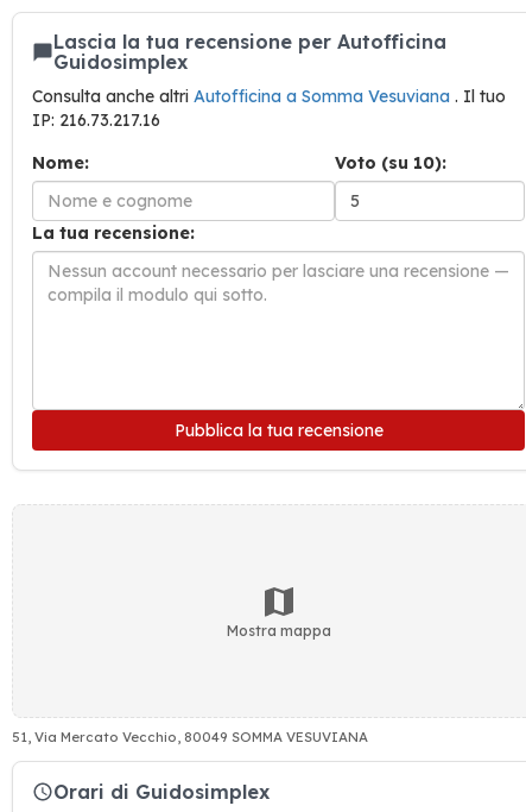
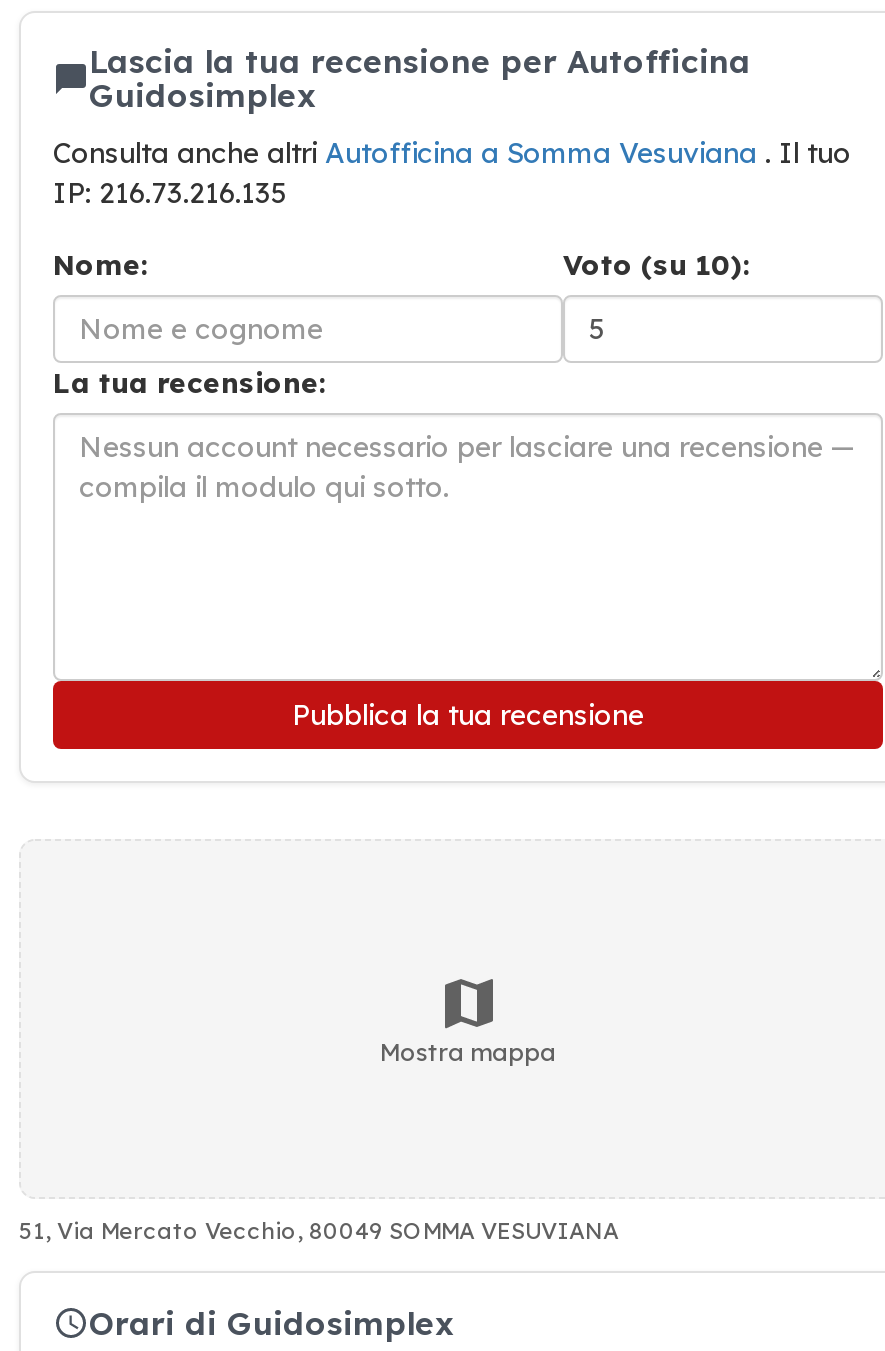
- IP: 216.73.217.16
+ IP: 216.73.216.135
